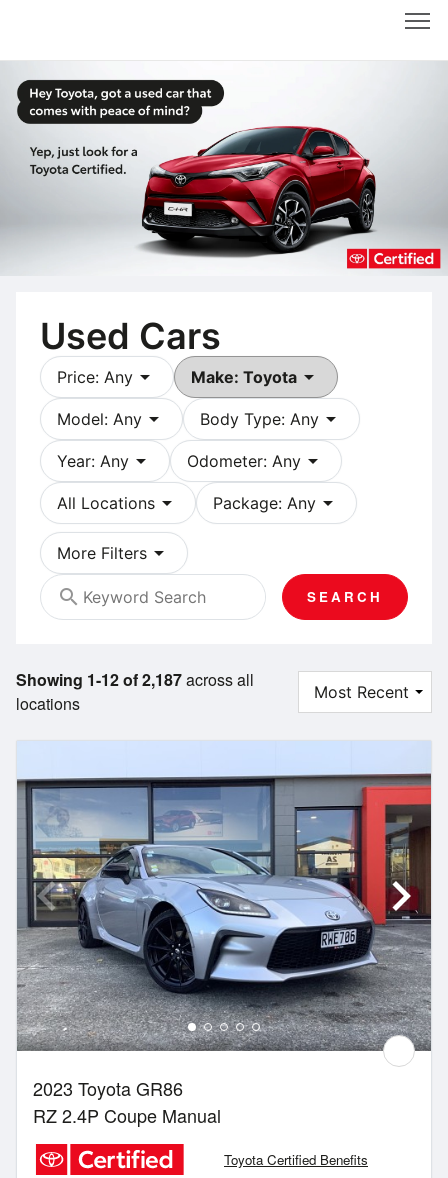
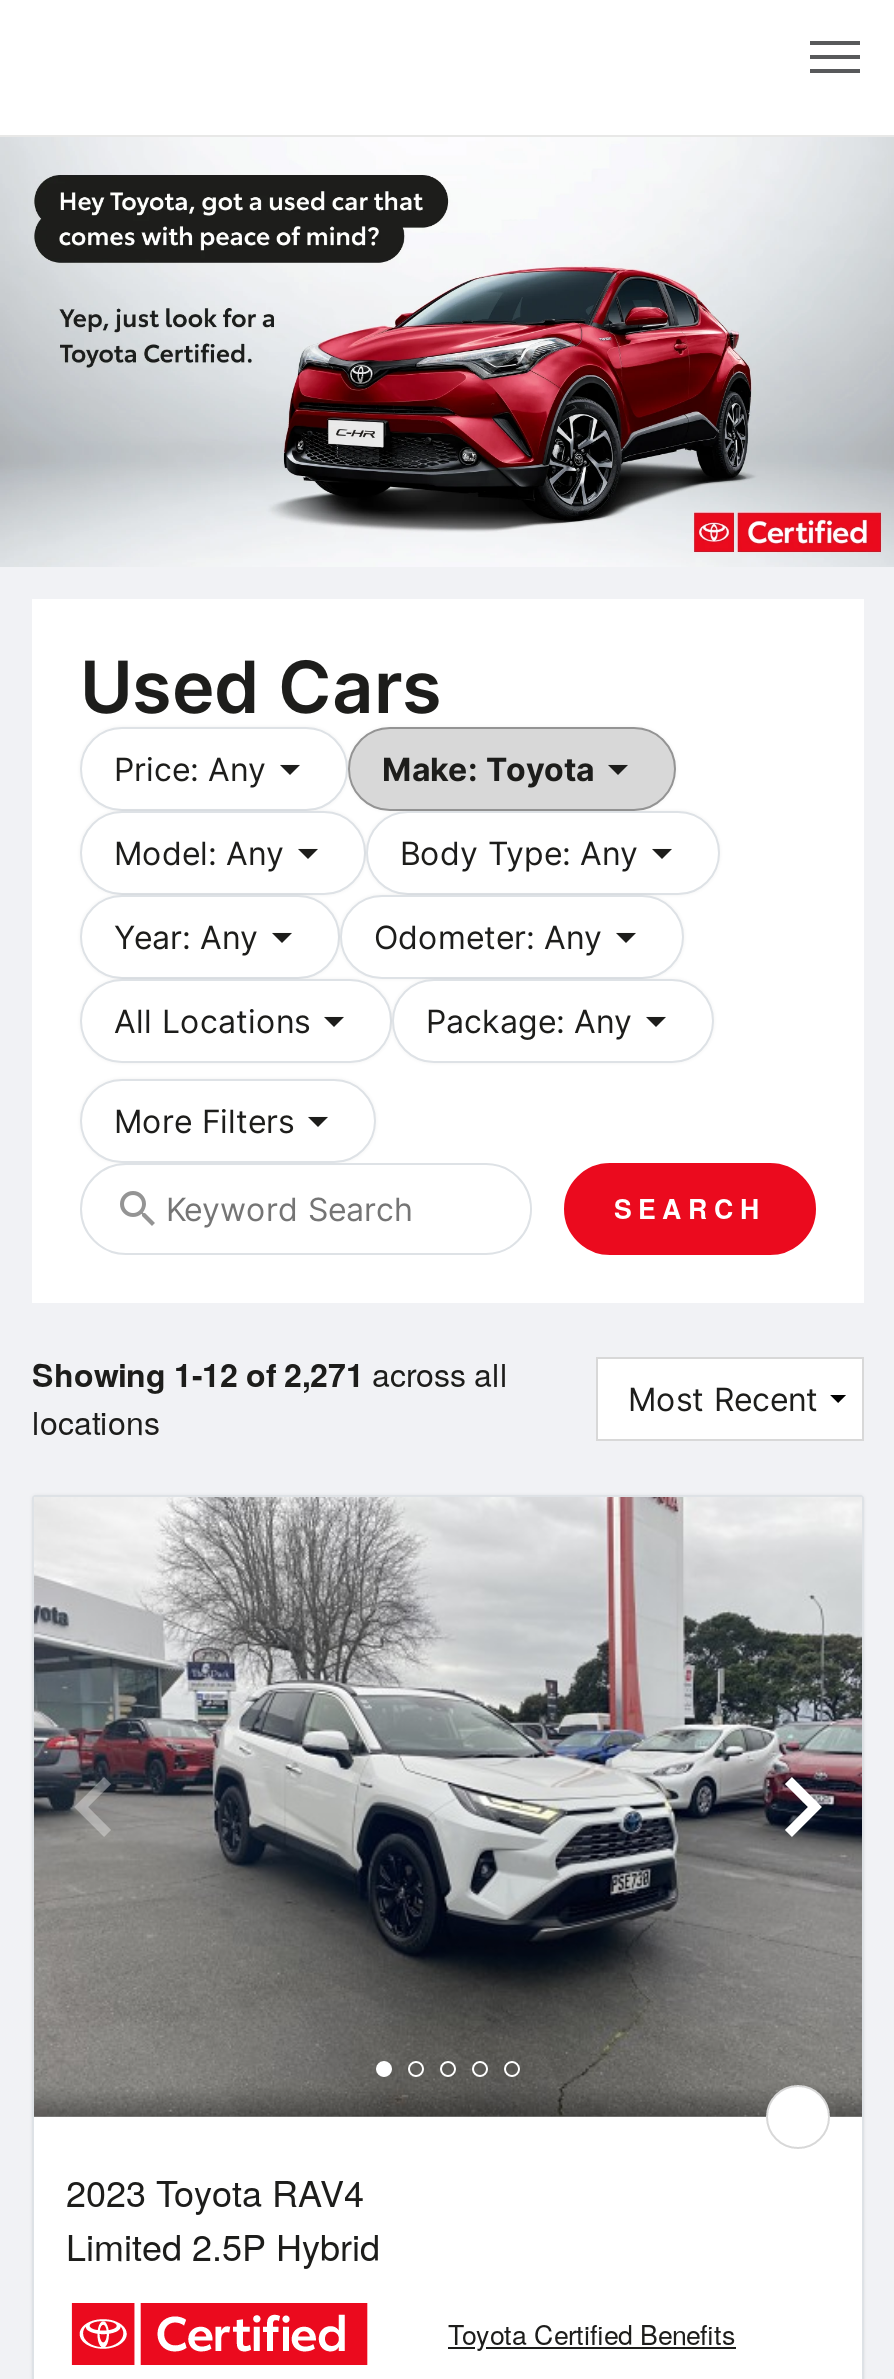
- Showing 1-12 of 2,187 across all
+ Showing 1-12 of 2,271 across all

- [image]
- 2023 Toyota GR86
- RZ 2.4P Coupe Manual
+ [image]
+ 2023 Toyota RAV4
+ Limited 2.5P Hybrid
